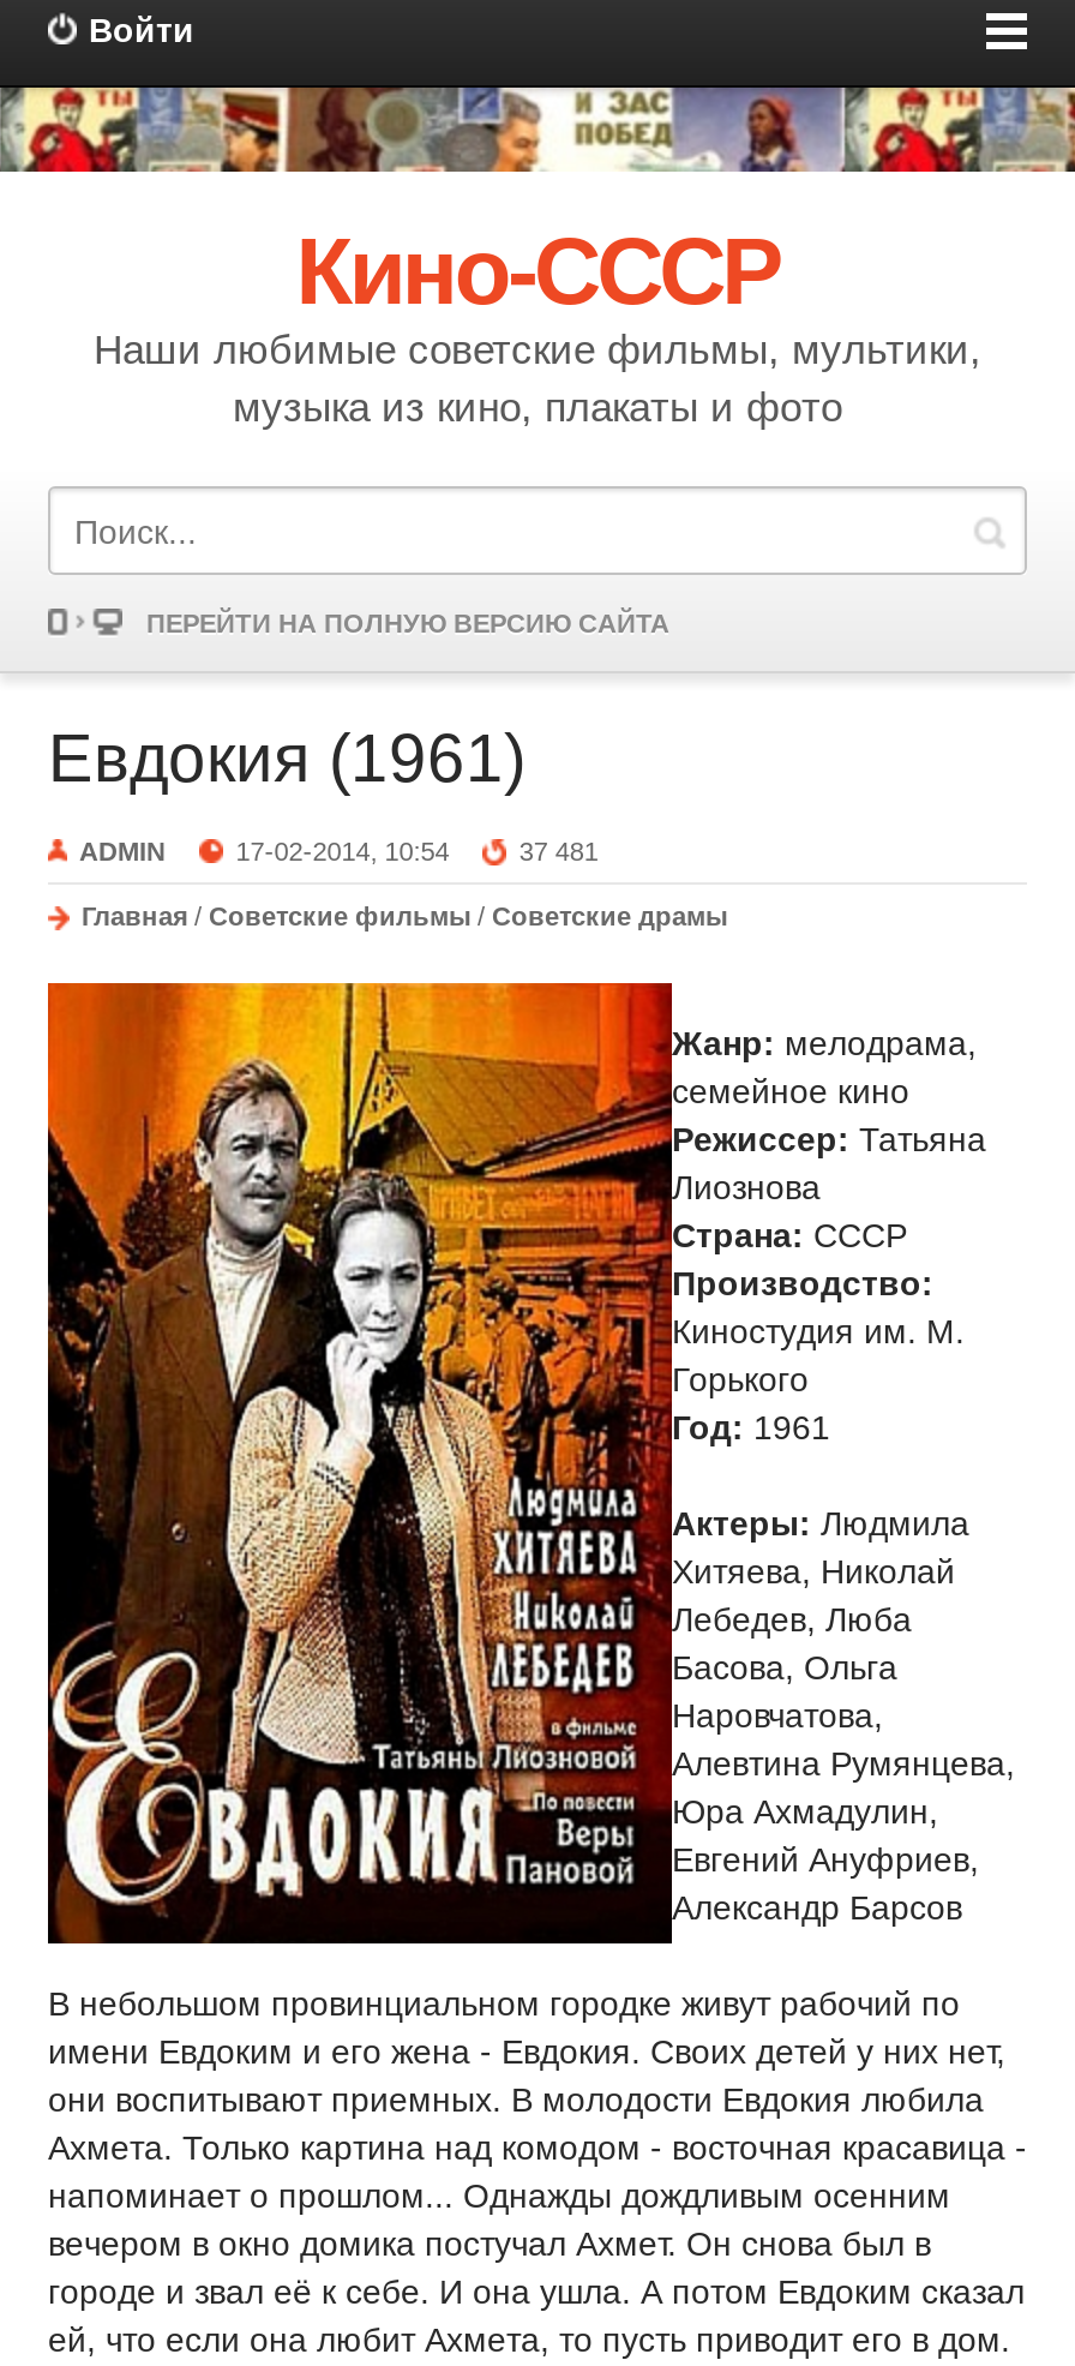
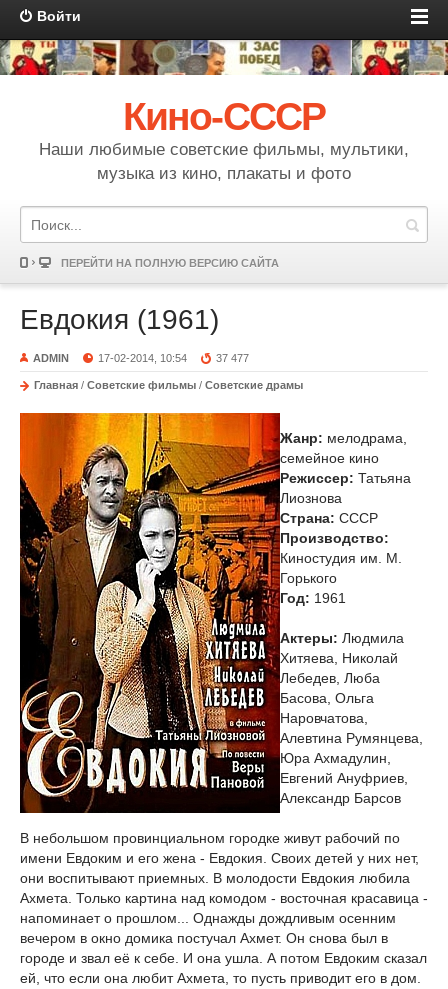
- 37 481
+ 37 477
